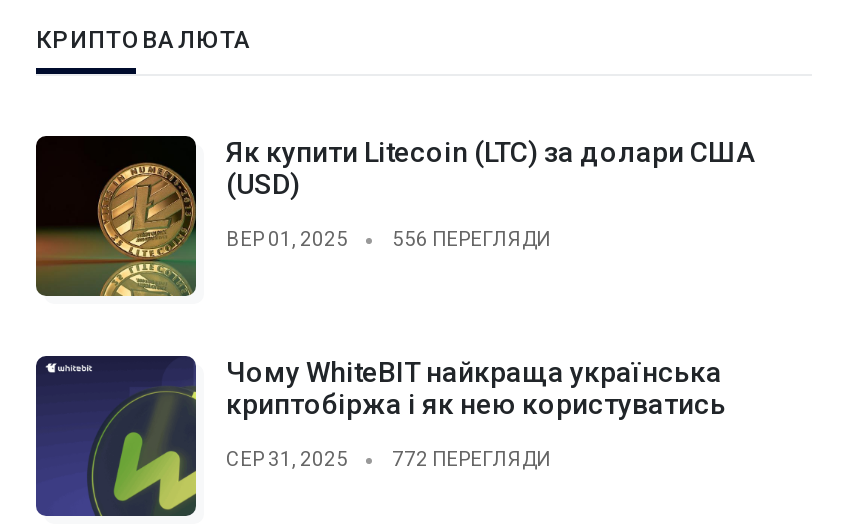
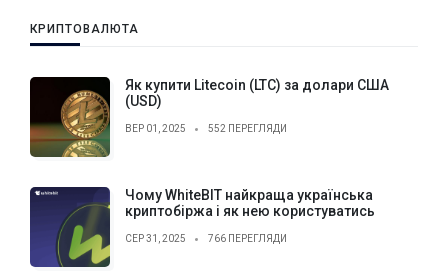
- 556 ПЕРЕГЛЯДИ
+ 552 ПЕРЕГЛЯДИ

- 772 ПЕРЕГЛЯДИ
+ 766 ПЕРЕГЛЯДИ
